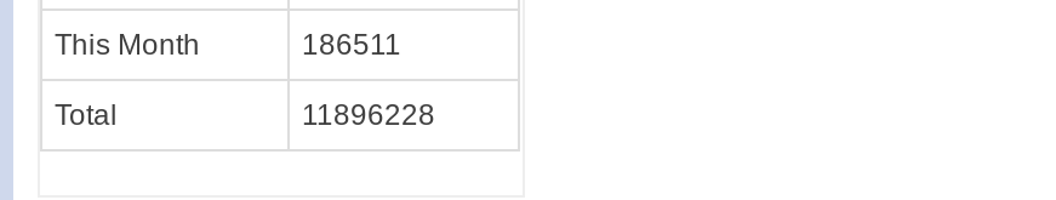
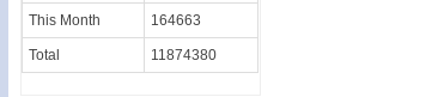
- 186511
+ 164663

- 11896228
+ 11874380
